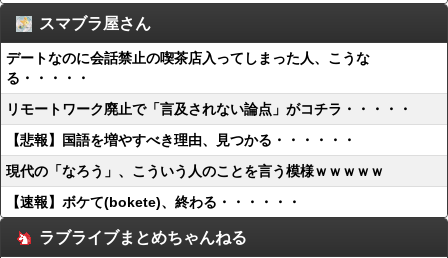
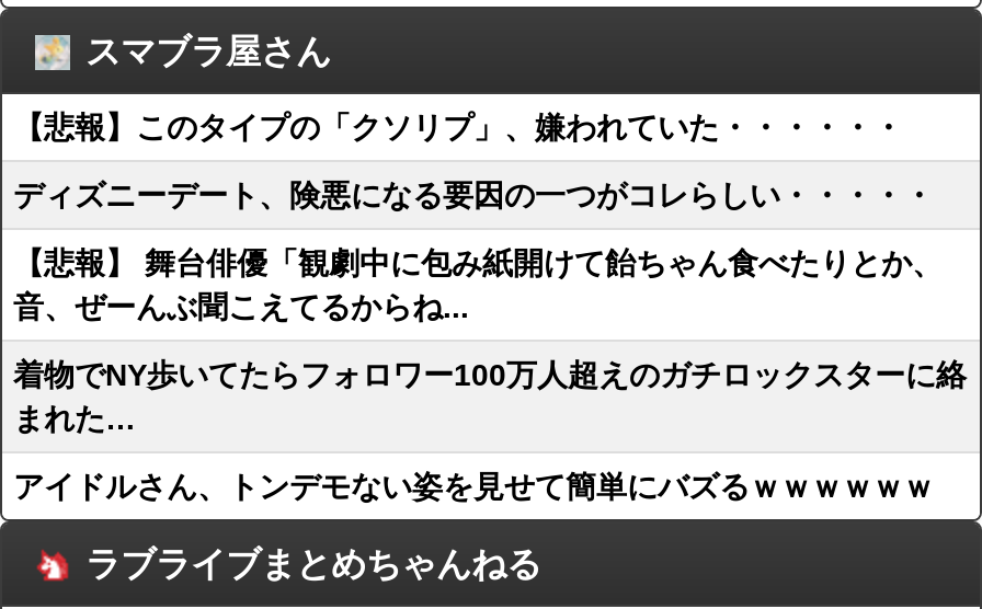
- デートなのに会話禁止の喫茶店入ってしまった人、こうな
- る・・・・・
+ 【悲報】このタイプの「クソリプ」、嫌われていた・・・・・・

- リモートワーク廃止で「言及されない論点」がコチラ・・・・・
+ ディズニーデート、険悪になる要因の一つがコレらしい・・・・・

- 【悲報】国語を増やすべき理由、見つかる・・・・・・
+ 【悲報】 舞台俳優「観劇中に包み紙開けて飴ちゃん食べたりとか、
+ 音、ぜーんぶ聞こえてるからね...

- 現代の「なろう」、こういう人のことを言う模様ｗｗｗｗｗ
+ 着物でNY歩いてたらフォロワー100万人超えのガチロックスターに絡
+ まれた…

- 【速報】ボケて(bokete)、終わる・・・・・・
+ アイドルさん、トンデモない姿を見せて簡単にバズるｗｗｗｗｗｗ
